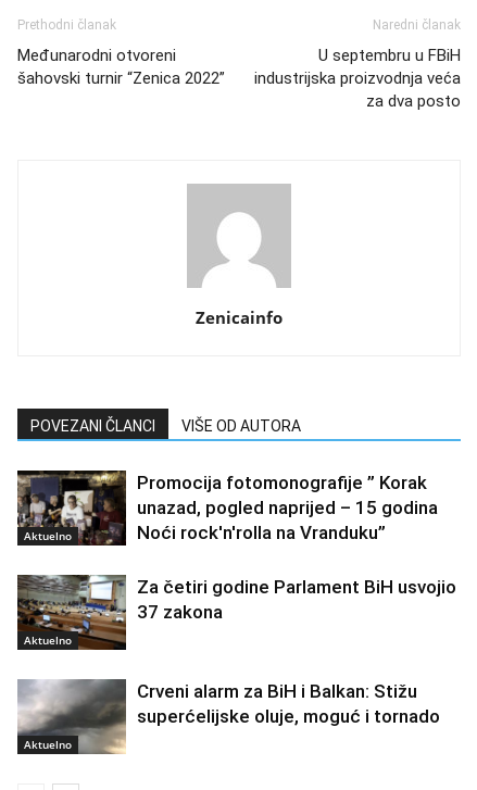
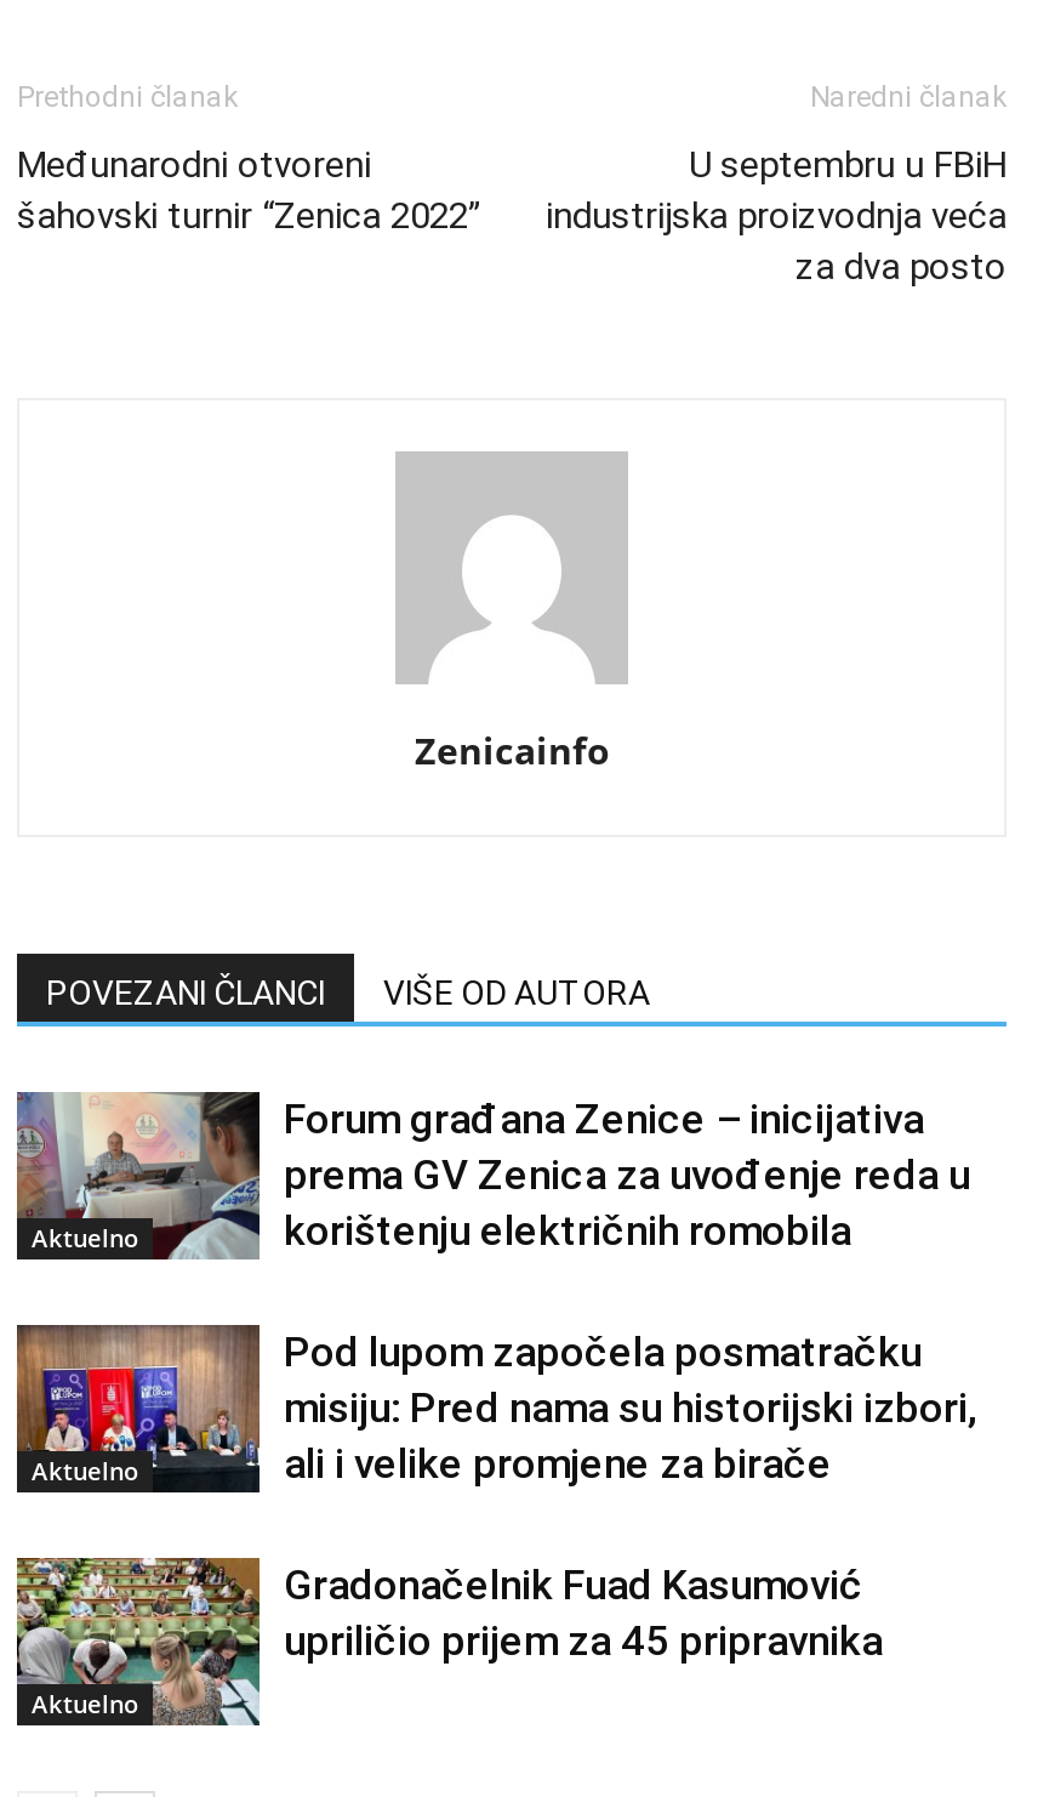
- [image]
- Promocija fotomonografije ” Korak
- unazad, pogled naprijed – 15 godina
- Noći rock'n'rolla na Vranduku”
+ [image]
+ Forum građana Zenice – inicijativa
+ prema GV Zenica za uvođenje reda u
+ korištenju električnih romobila

- [image]
- Za četiri godine Parlament BiH usvojio
- 37 zakona
+ [image]
+ Pod lupom započela posmatračku
+ misiju: Pred nama su historijski izbori,
+ ali i velike promjene za birače

- [image]
- Crveni alarm za BiH i Balkan: Stižu
- superćelijske oluje, moguć i tornado
+ [image]
+ Gradonačelnik Fuad Kasumović
+ upriličio prijem za 45 pripravnika
